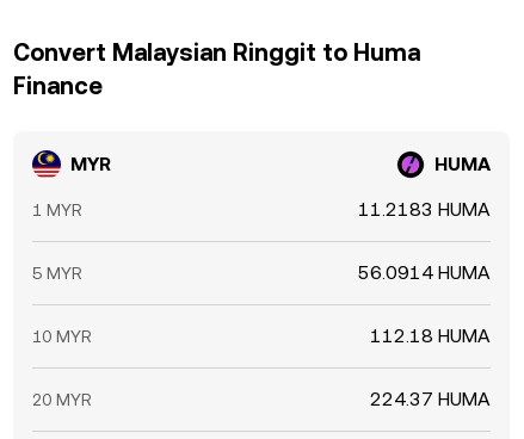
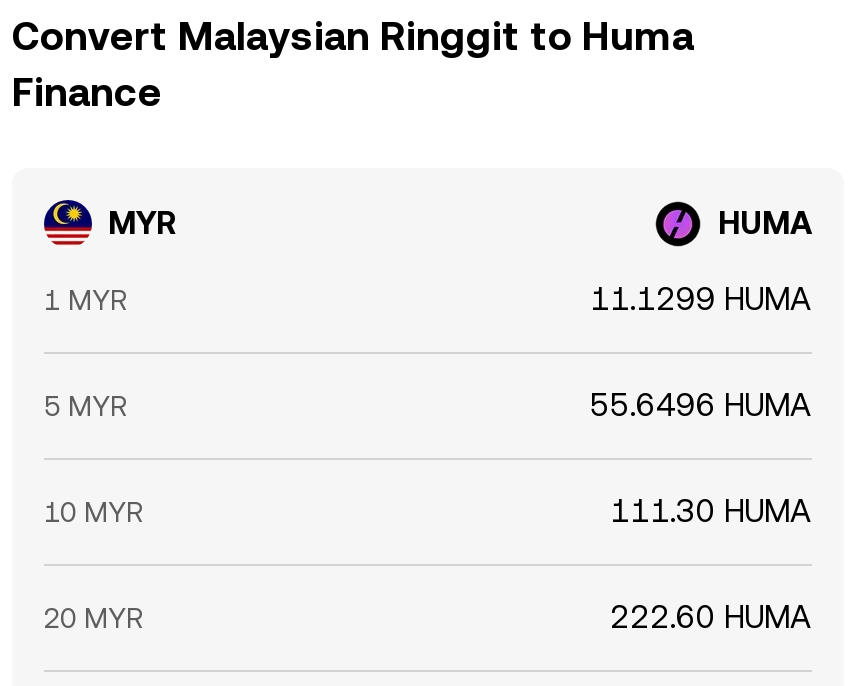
- 11.2183 HUMA
+ 11.1299 HUMA

- 56.0914 HUMA
+ 55.6496 HUMA

- 112.18 HUMA
+ 111.30 HUMA

- 224.37 HUMA
+ 222.60 HUMA
